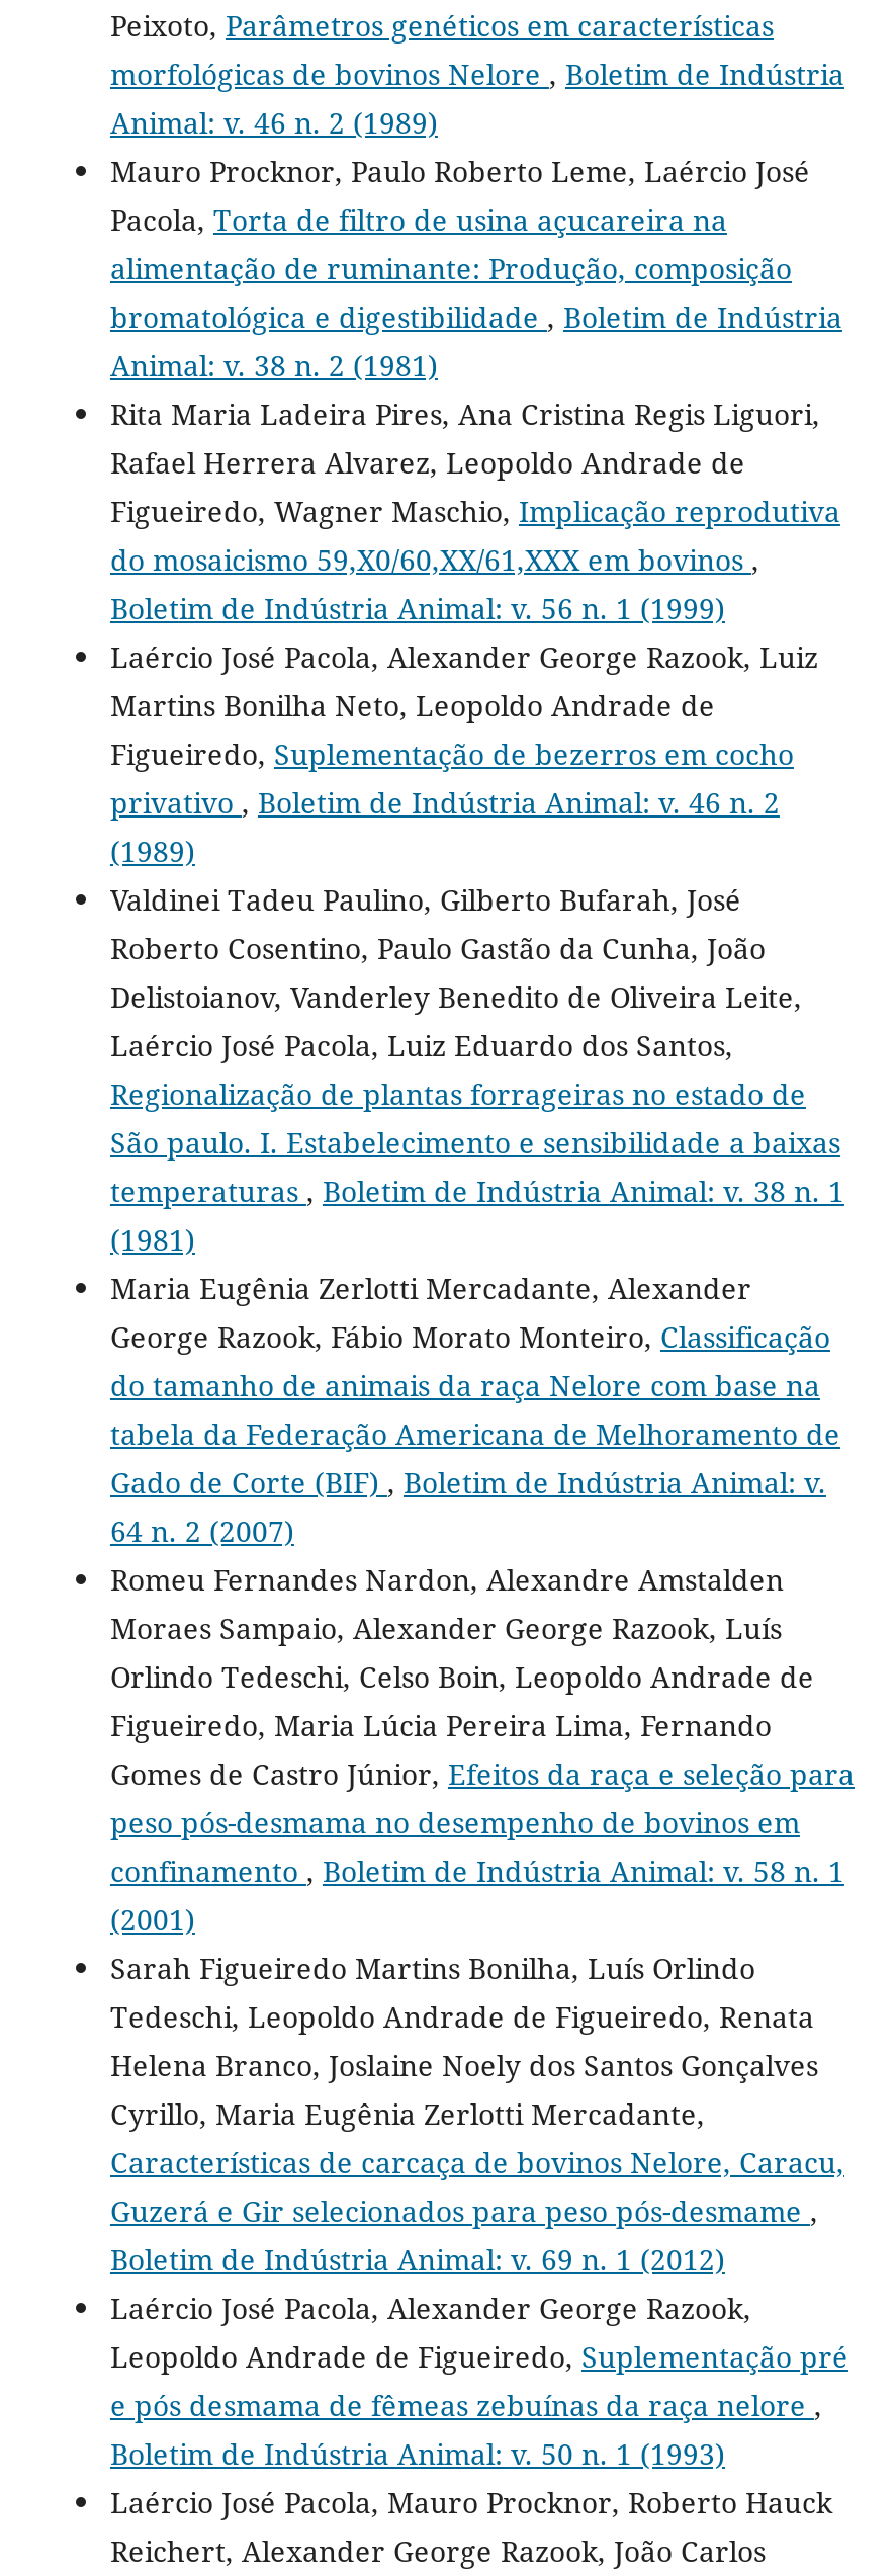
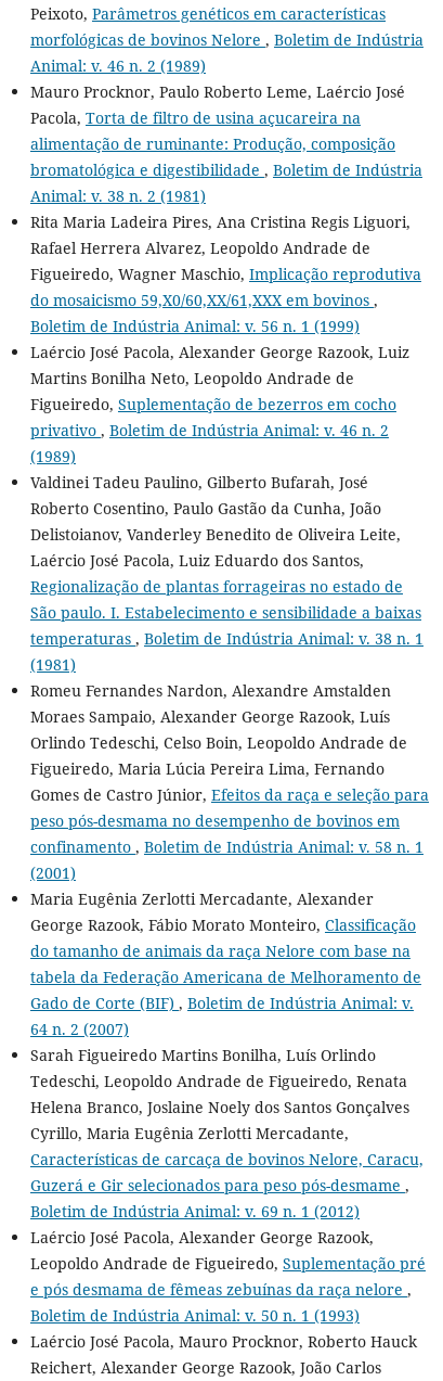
moved down: Maria Eugênia Zerlotti Mercadante, Alexander | George Razook, Fábio Morato Monteiro, Classificação | do tamanho de animais da raça Nelore com base na | tabela da Federação Americana de Melhoramento de | Gado de Corte (BIF), Boletim de Indústria Animal: v. | 64 n. 2 (2007)

moved up: Romeu Fernandes Nardon, Alexandre Amstalden | Moraes Sampaio, Alexander George Razook, Luís | Orlindo Tedeschi, Celso Boin, Leopoldo Andrade de | Figueiredo, Maria Lúcia Pereira Lima, Fernando | Gomes de Castro Júnior, Efeitos da raça e seleção para | peso pós-desmama no desempenho de bovinos em | confinamento, Boletim de Indústria Animal: v. 58 n. 1 | (2001)
